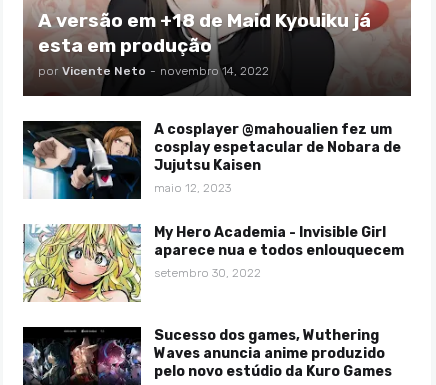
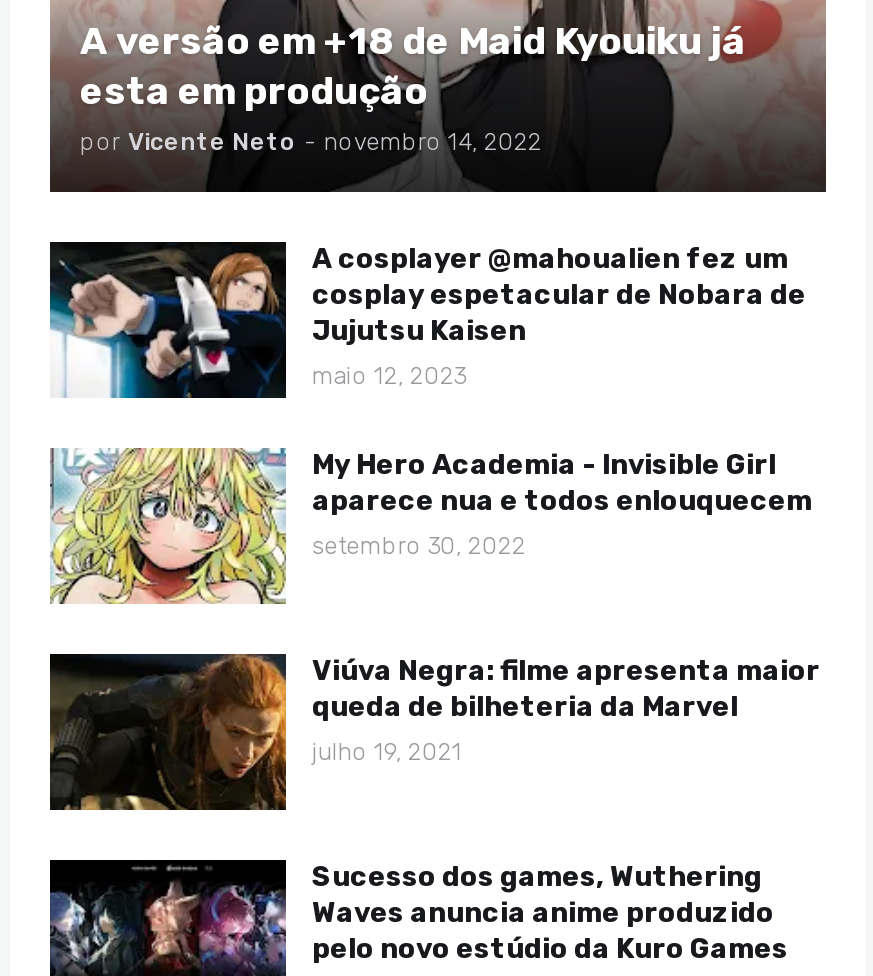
+ [image]
+ Viúva Negra: filme apresenta maior
+ queda de bilheteria da Marvel
+ julho 19, 2021
